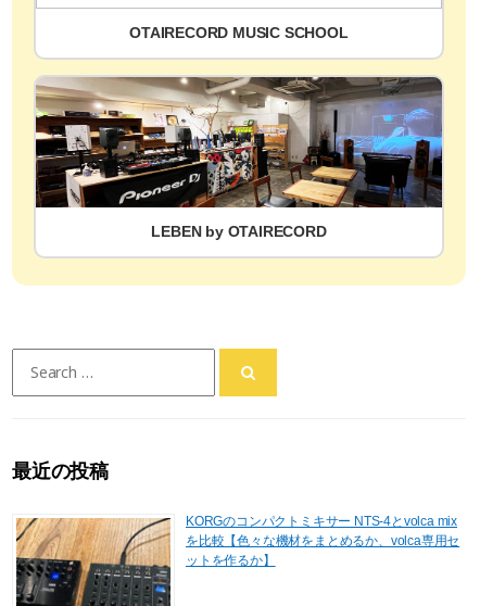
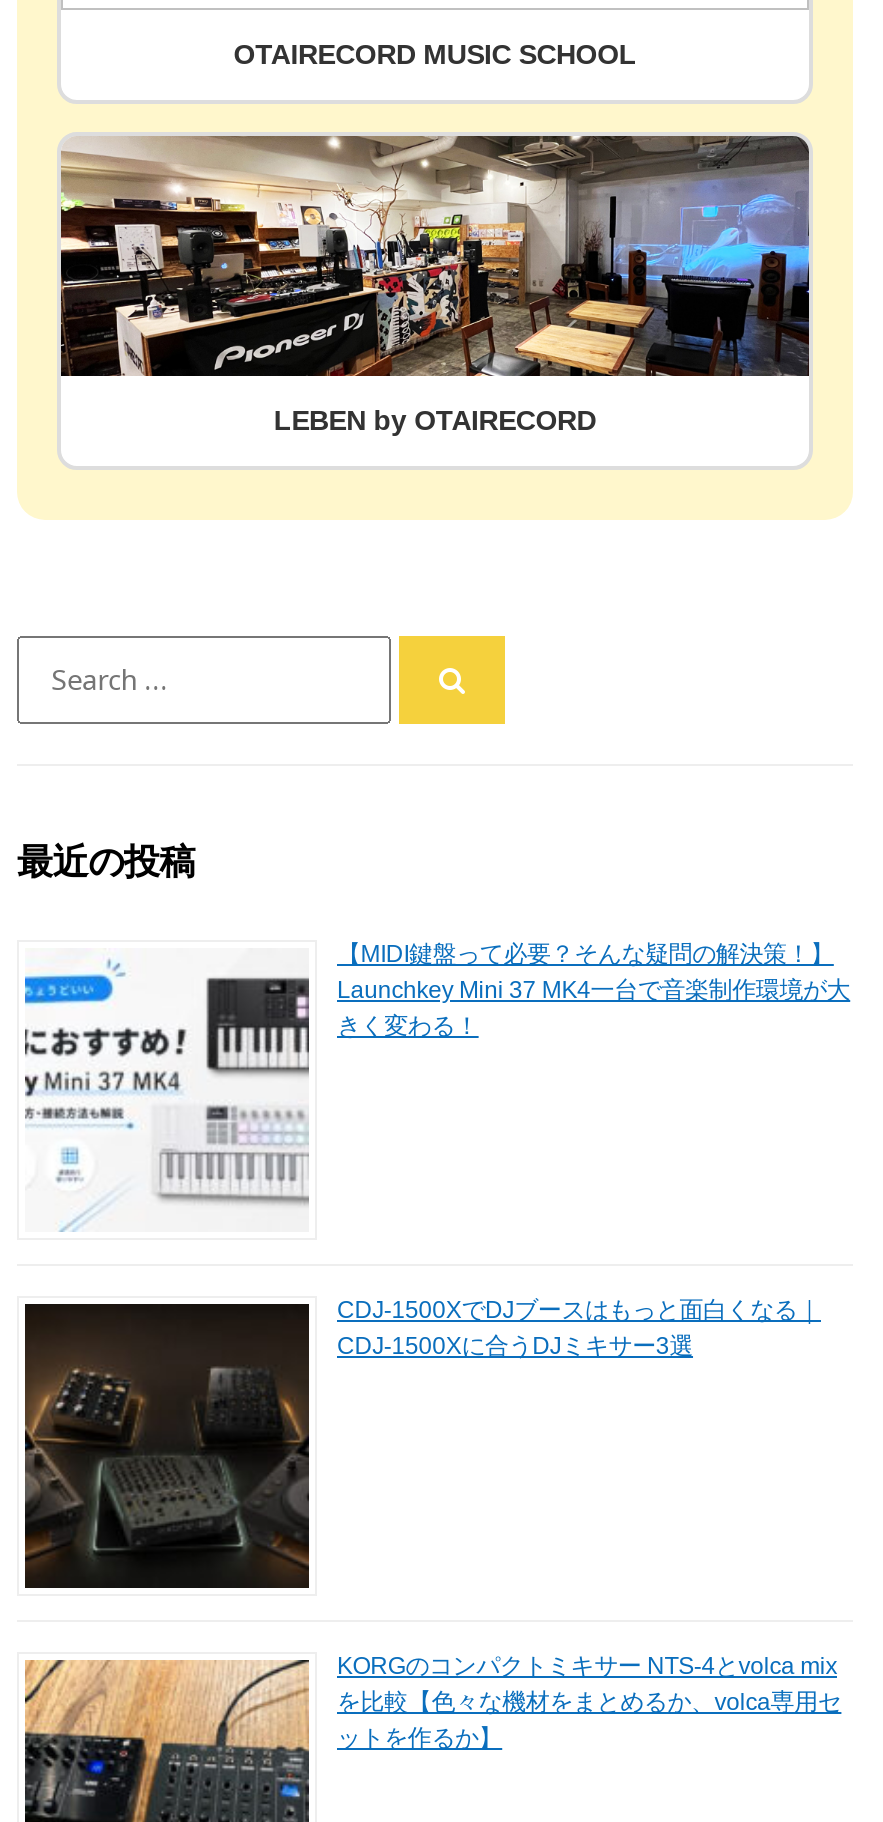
+ [image]
+ 【MIDI鍵盤って必要？そんな疑問の解決策！】
+ Launchkey Mini 37 MK4一台で音楽制作環境が大
+ きく変わる！

+ [image]
+ CDJ-1500XでDJブースはもっと面白くなる｜
+ CDJ-1500Xに合うDJミキサー3選
